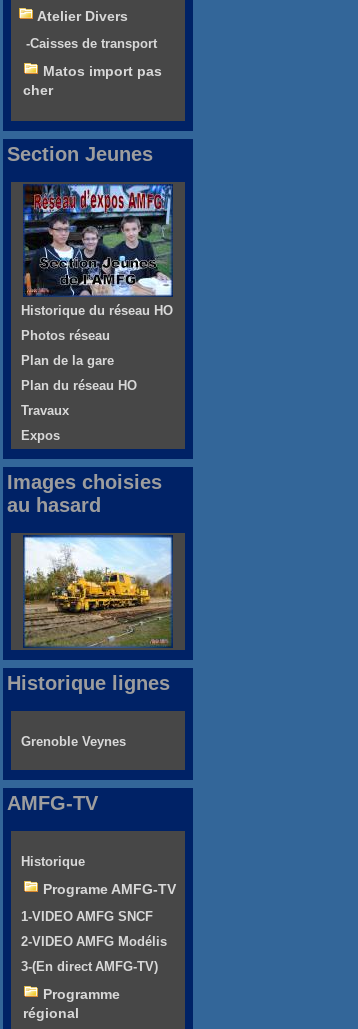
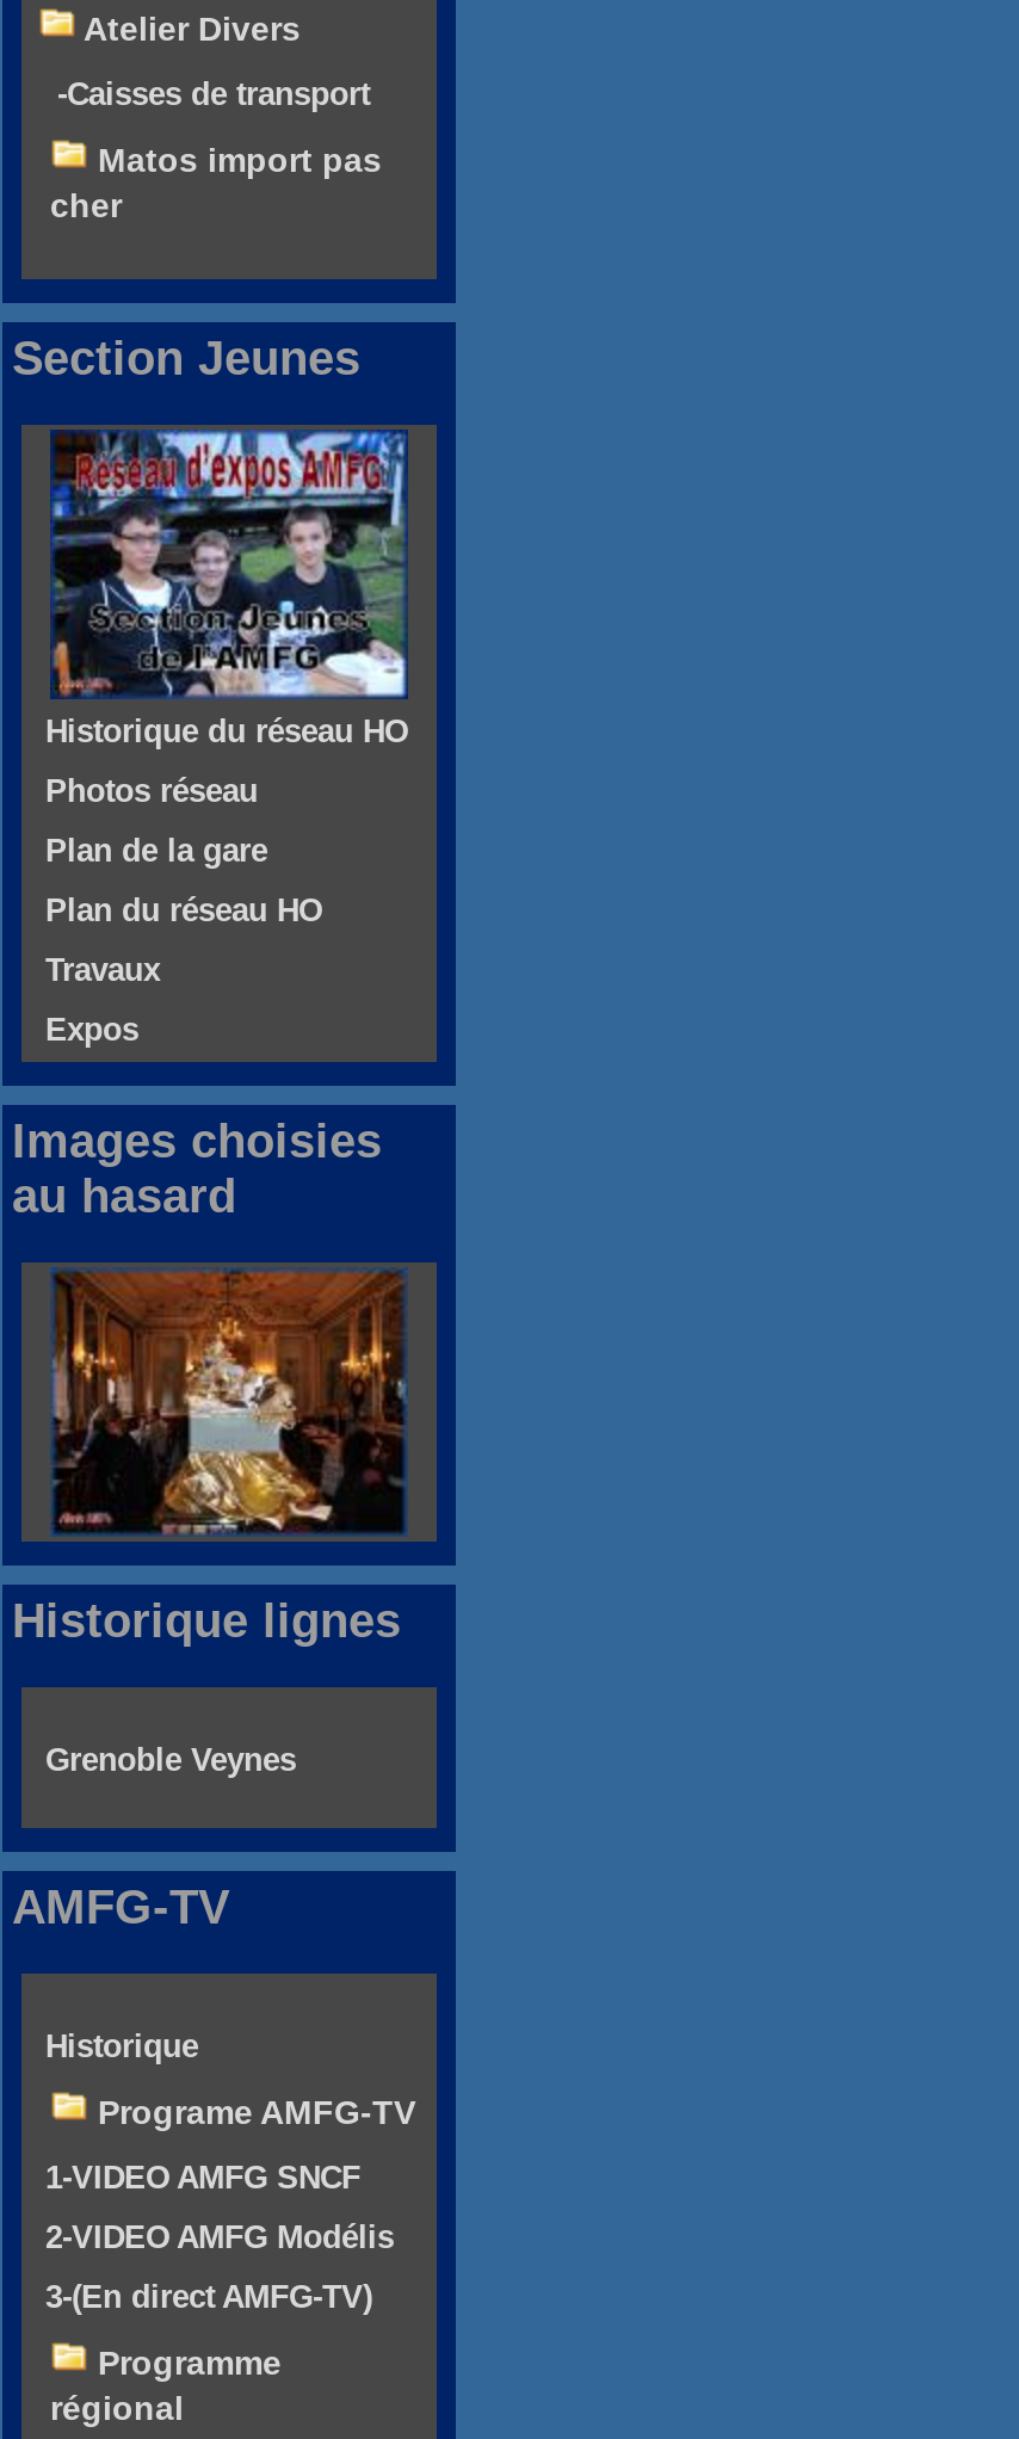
- [image]
+ [image]
